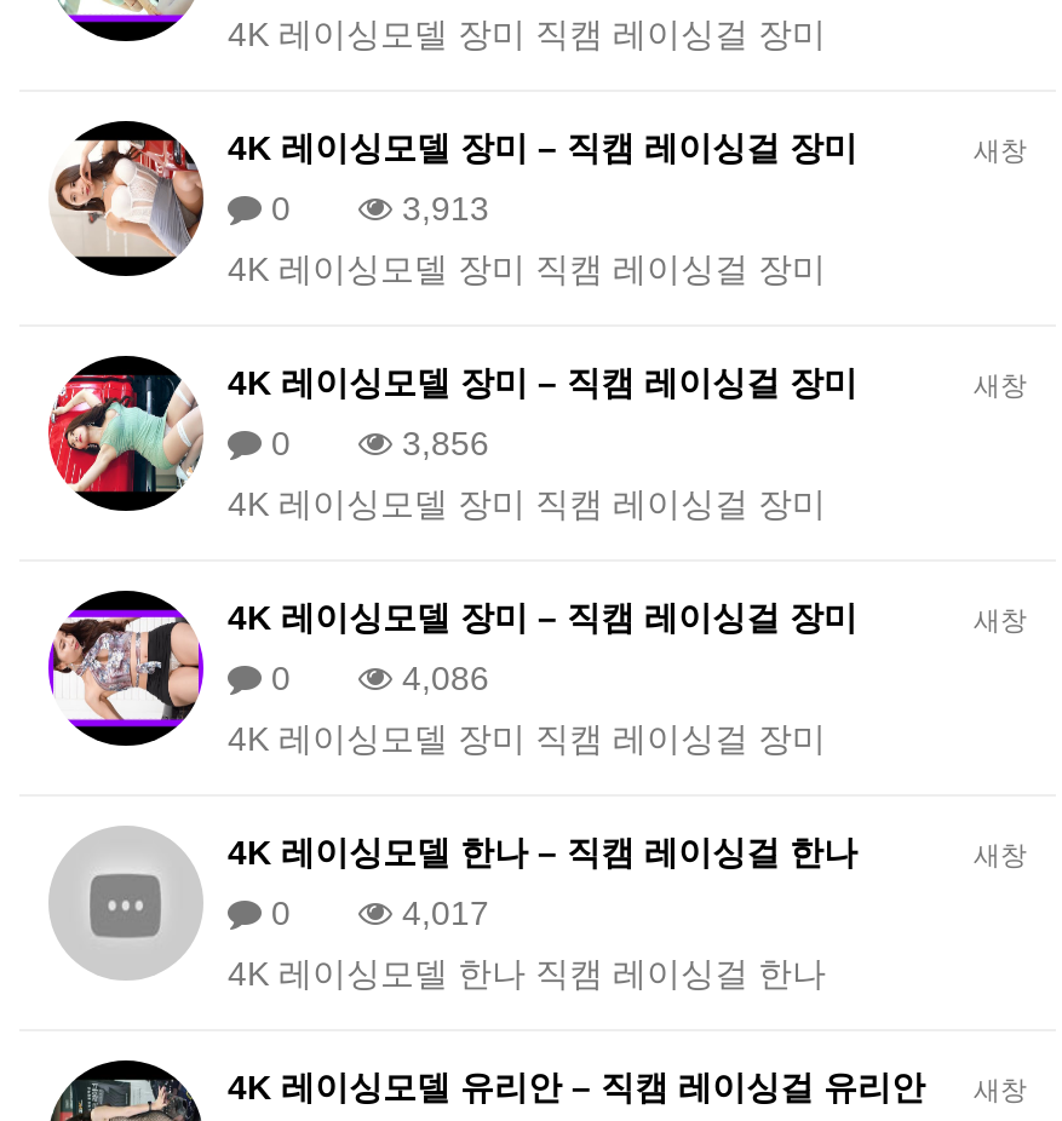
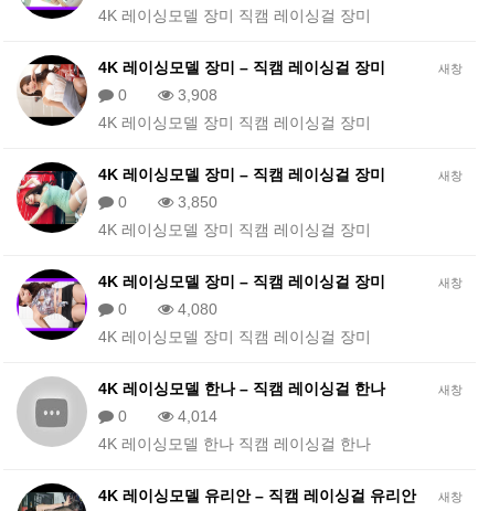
- 3,913
+ 3,908

- 3,856
+ 3,850

- 4,086
+ 4,080

- 4,017
+ 4,014
